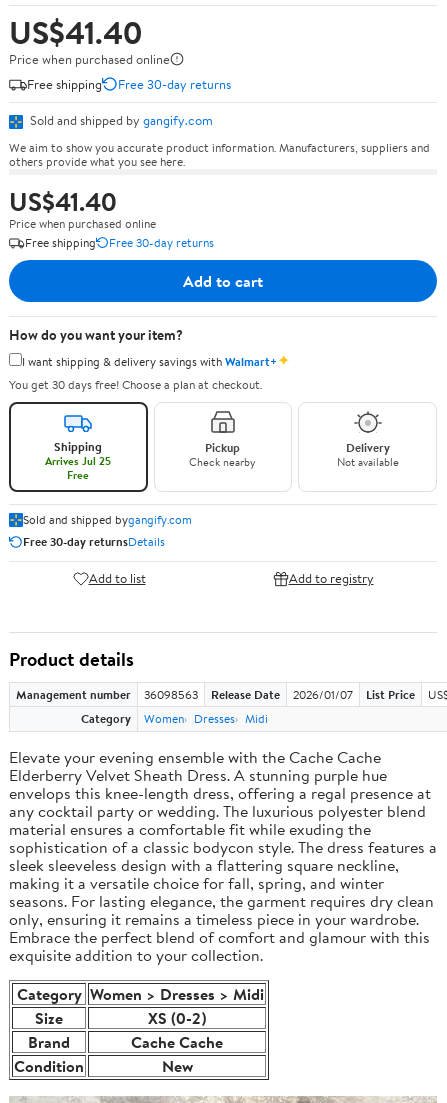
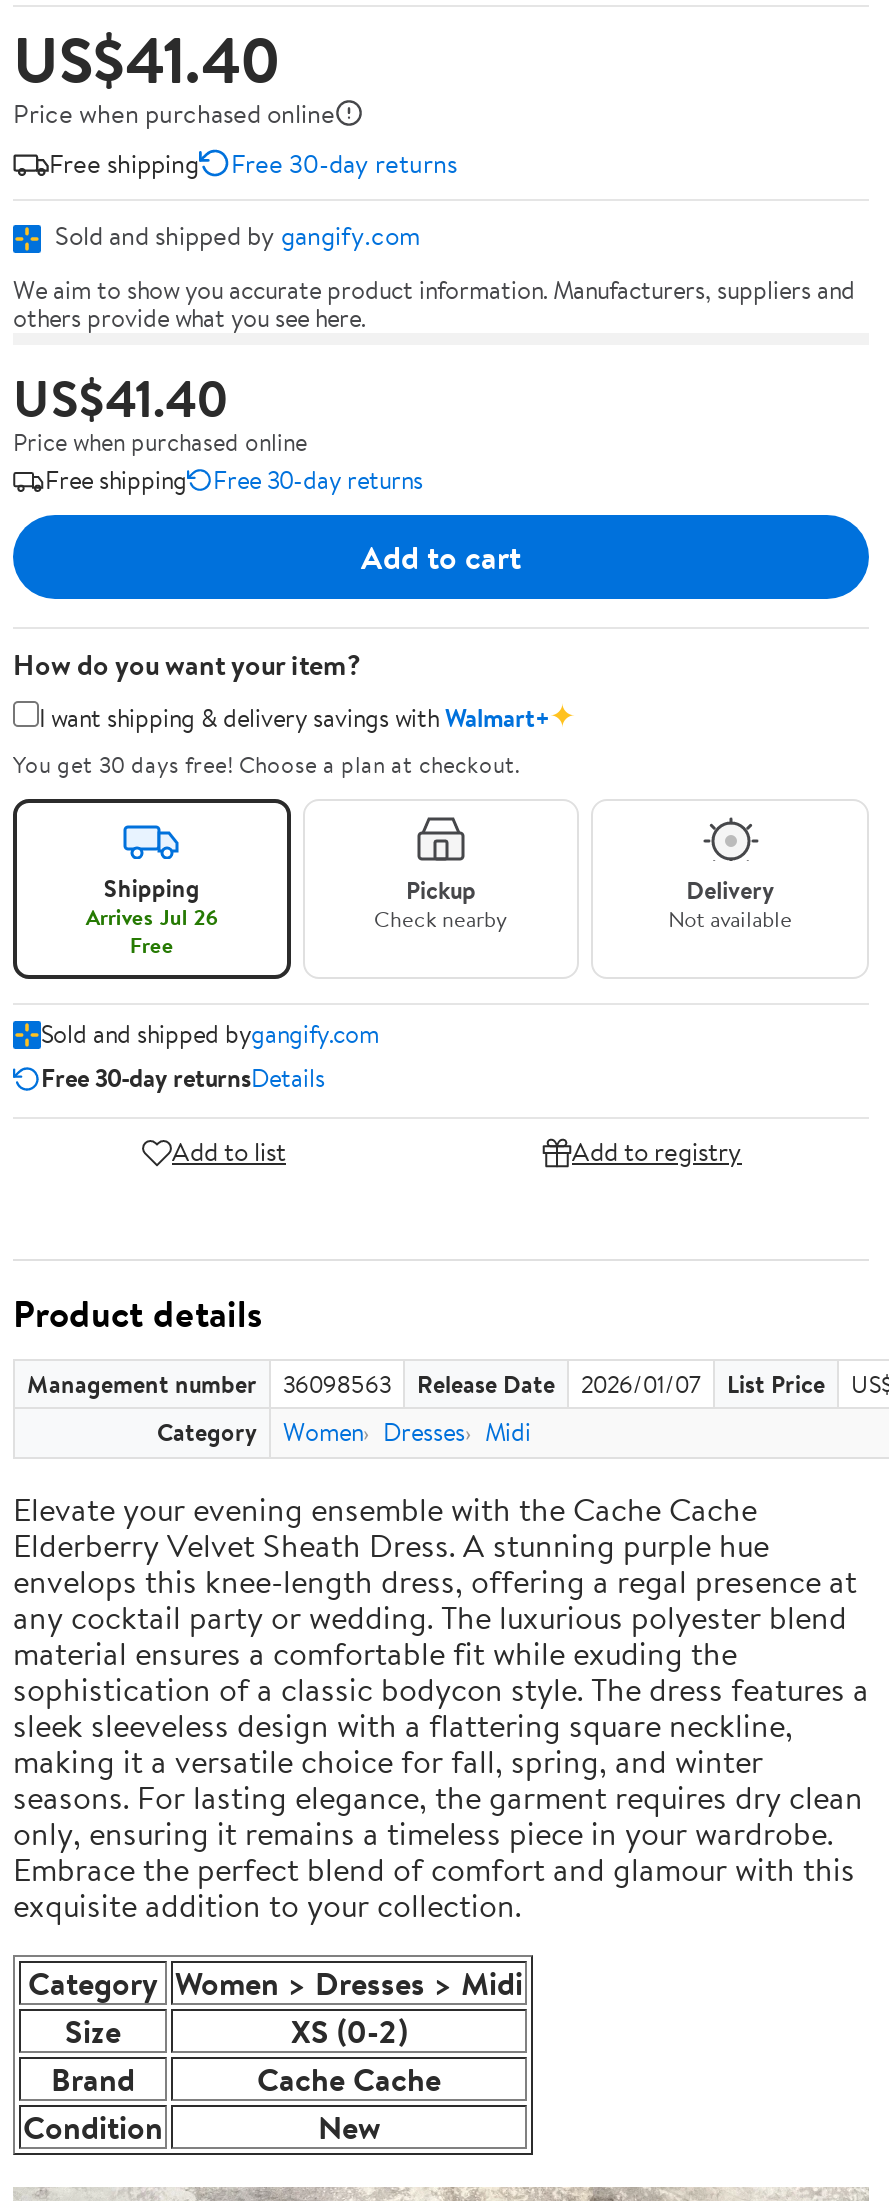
- Arrives Jul 25
+ Arrives Jul 26
